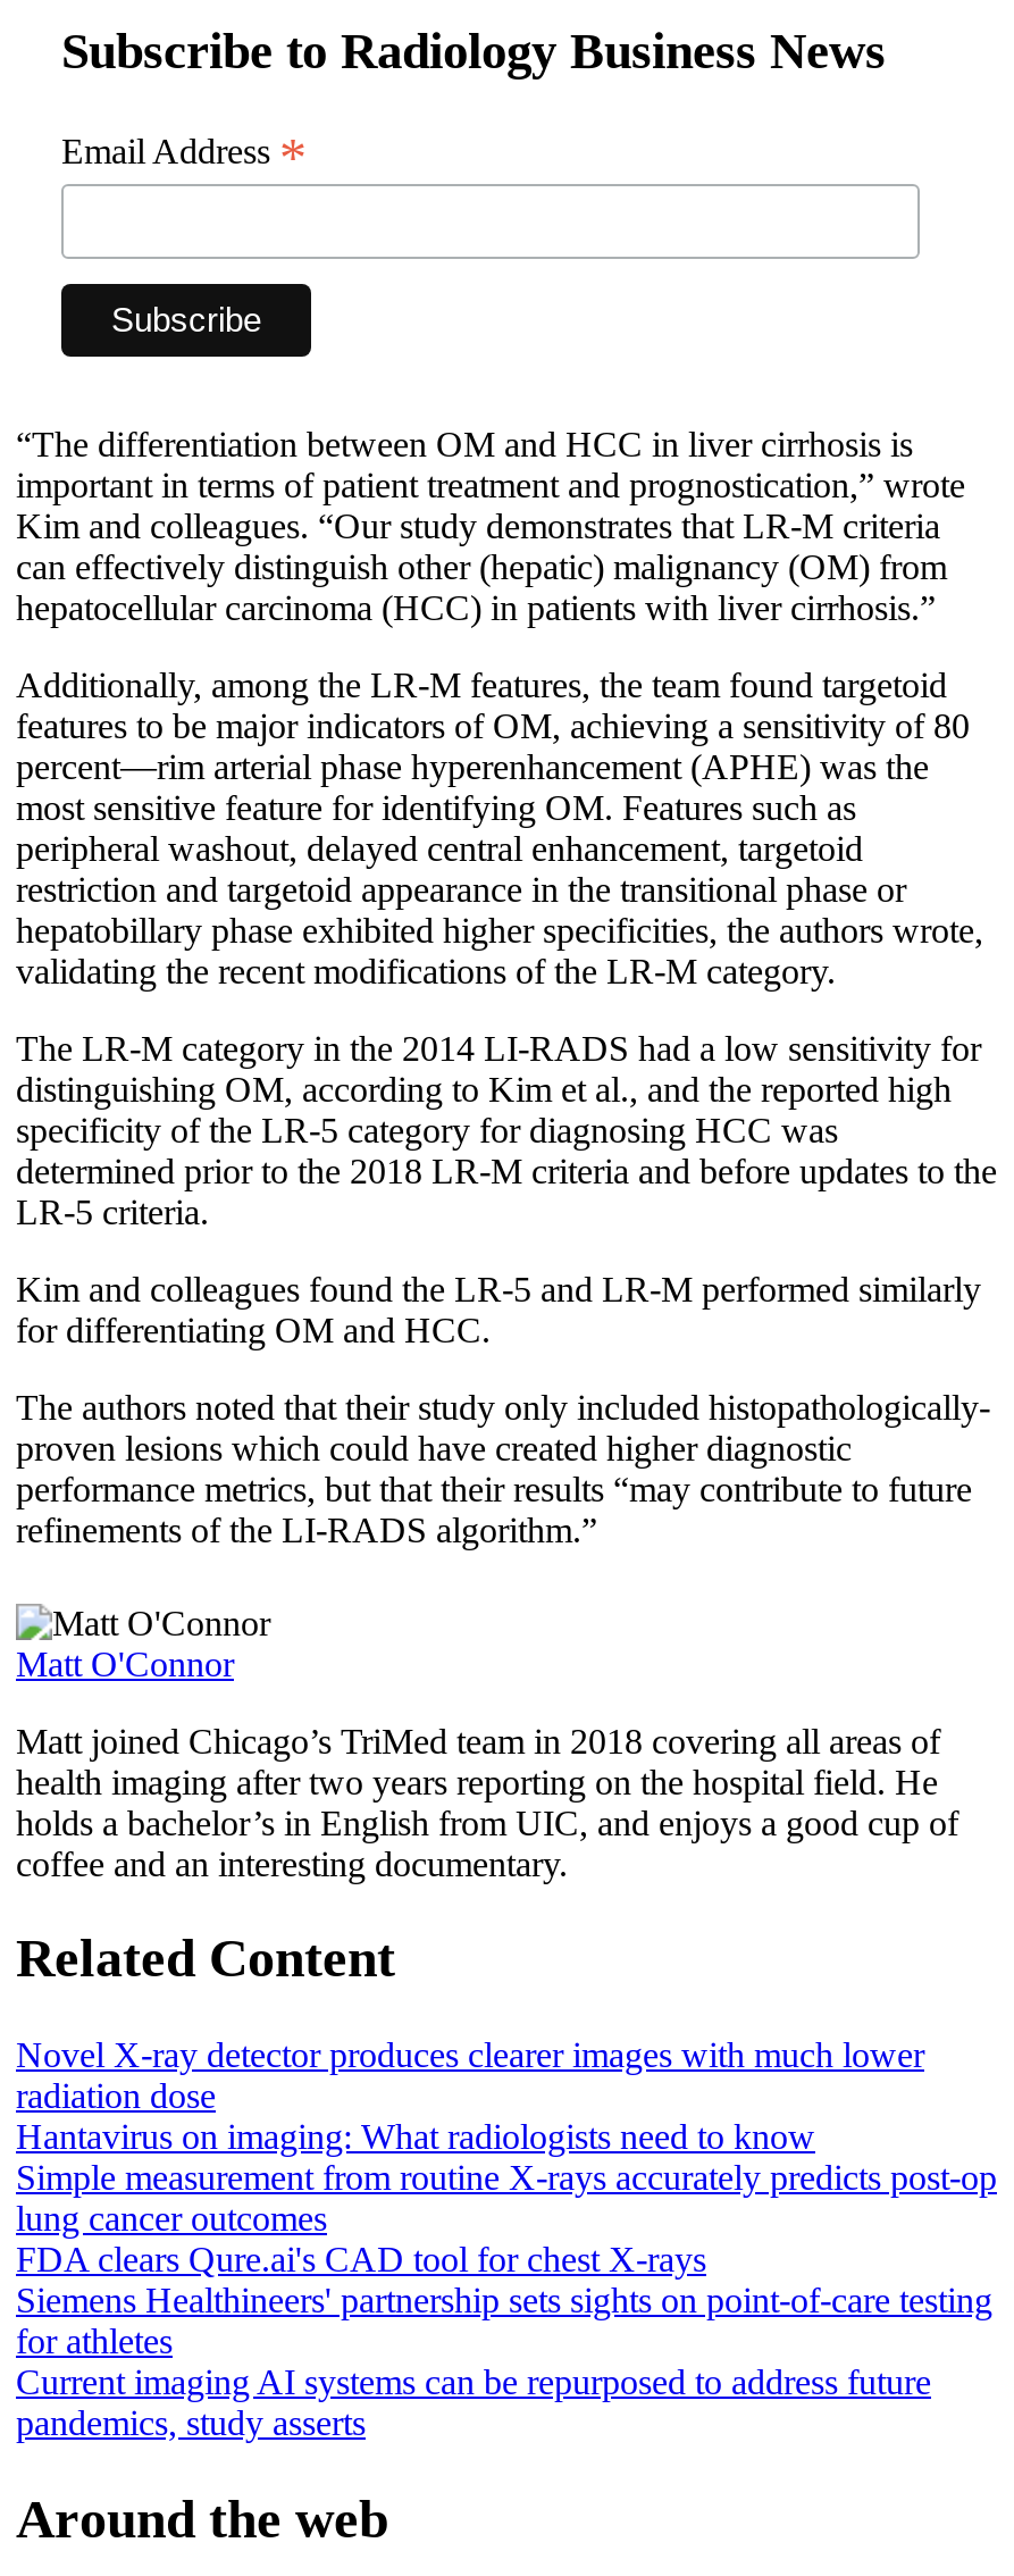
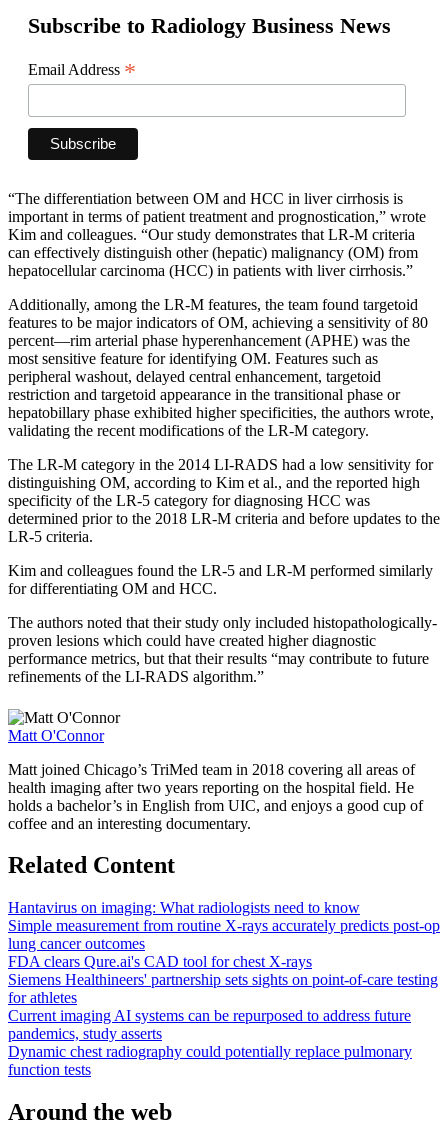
- Novel X-ray detector produces clearer images with much lower
- radiation dose

moved up: Hantavirus on imaging: What radiologists need to know | Simple measurement from routine X-rays accurately predicts post-op | lung cancer outcomes | FDA clears Qure.ai's CAD tool for chest X-rays | Siemens Healthineers' partnership sets sights on point-of-care testing | for athletes | Current imaging AI systems can be repurposed to address future | pandemics, study asserts

+ Dynamic chest radiography could potentially replace pulmonary
+ function tests
